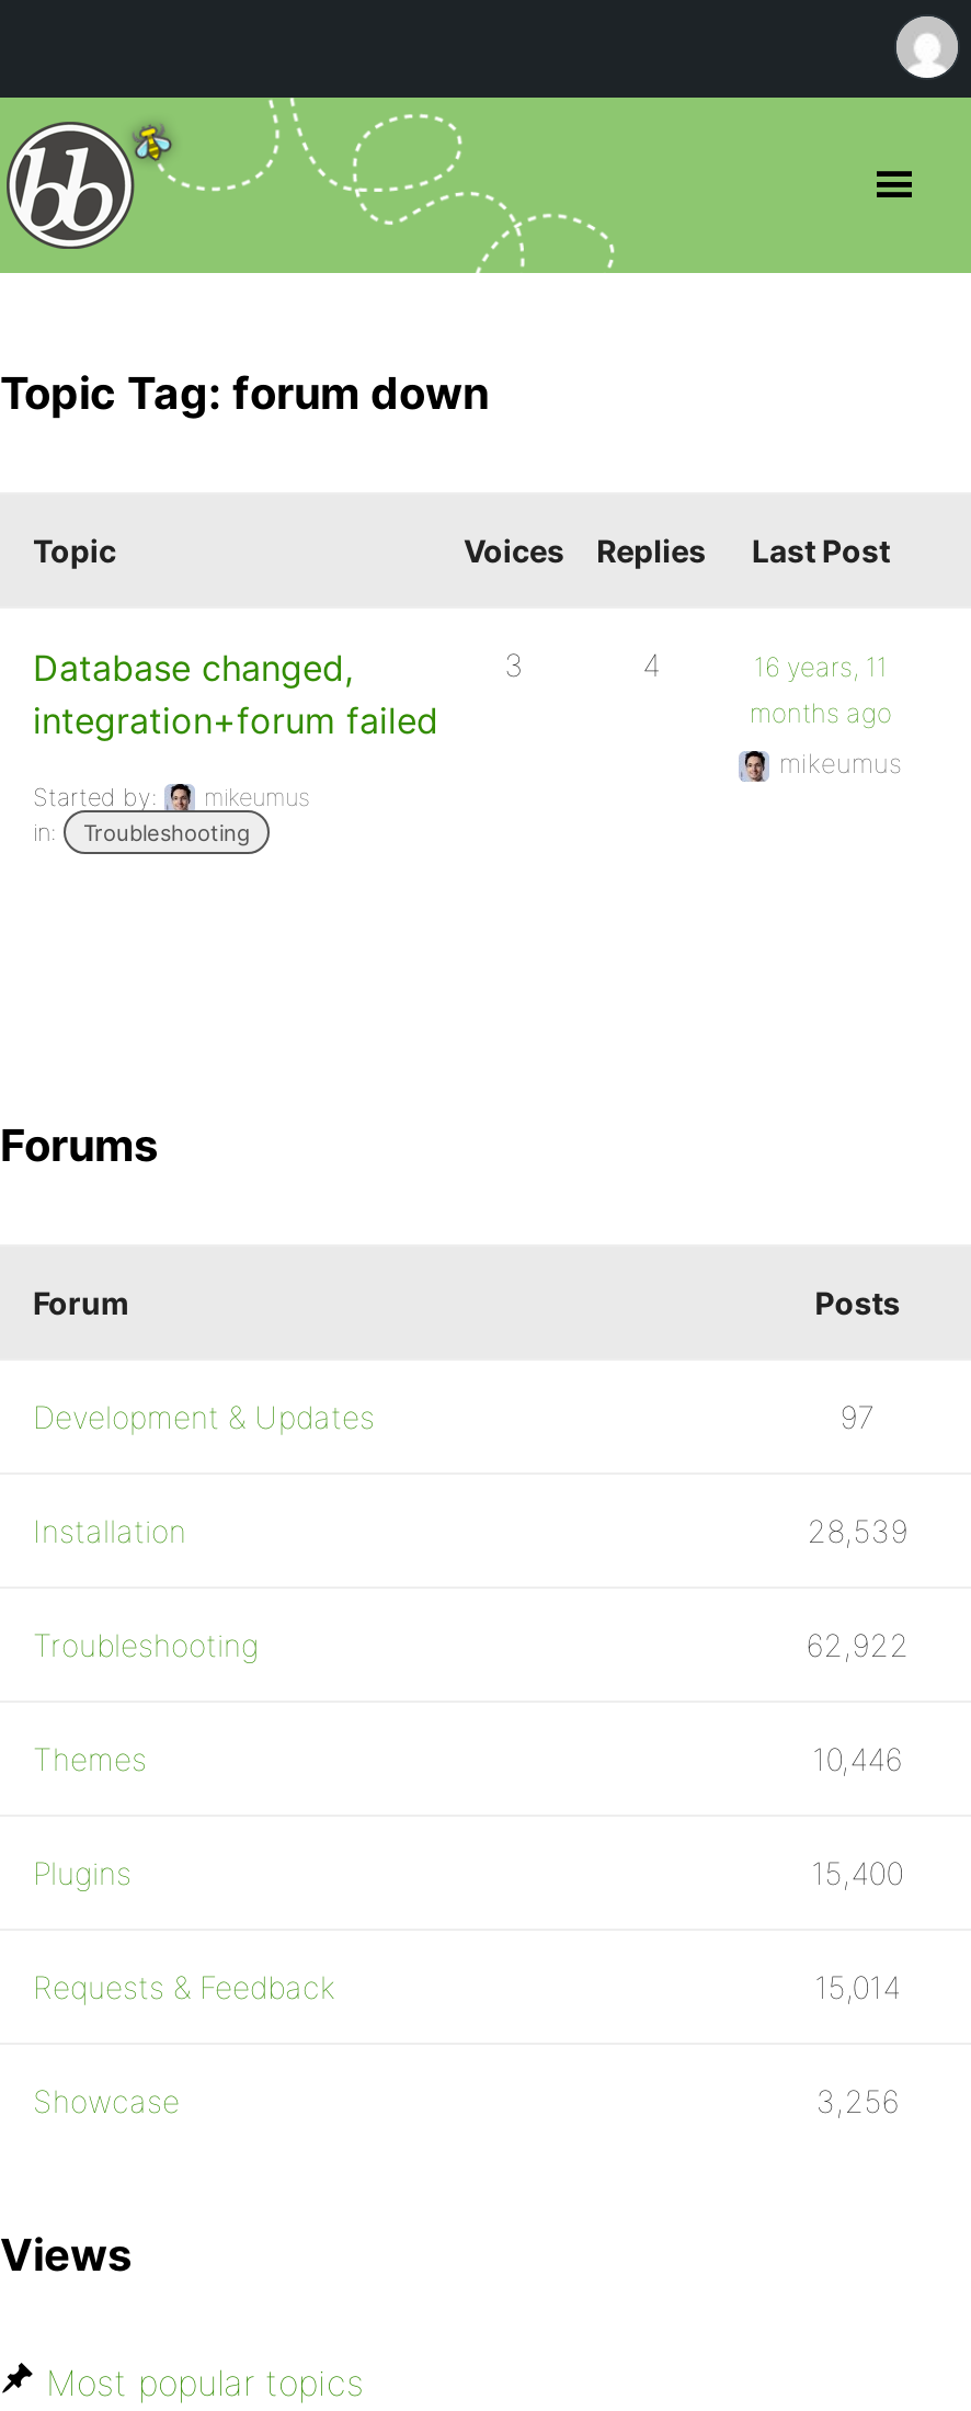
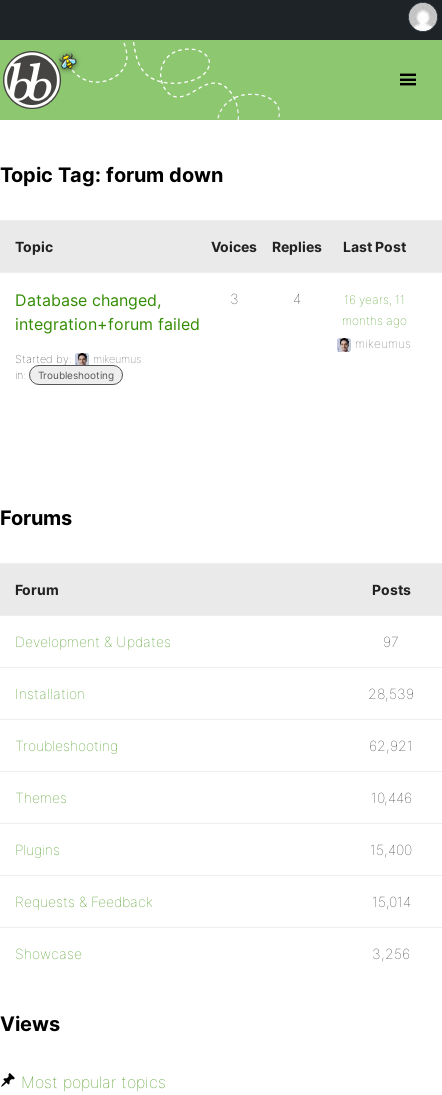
- 62,922
+ 62,921
